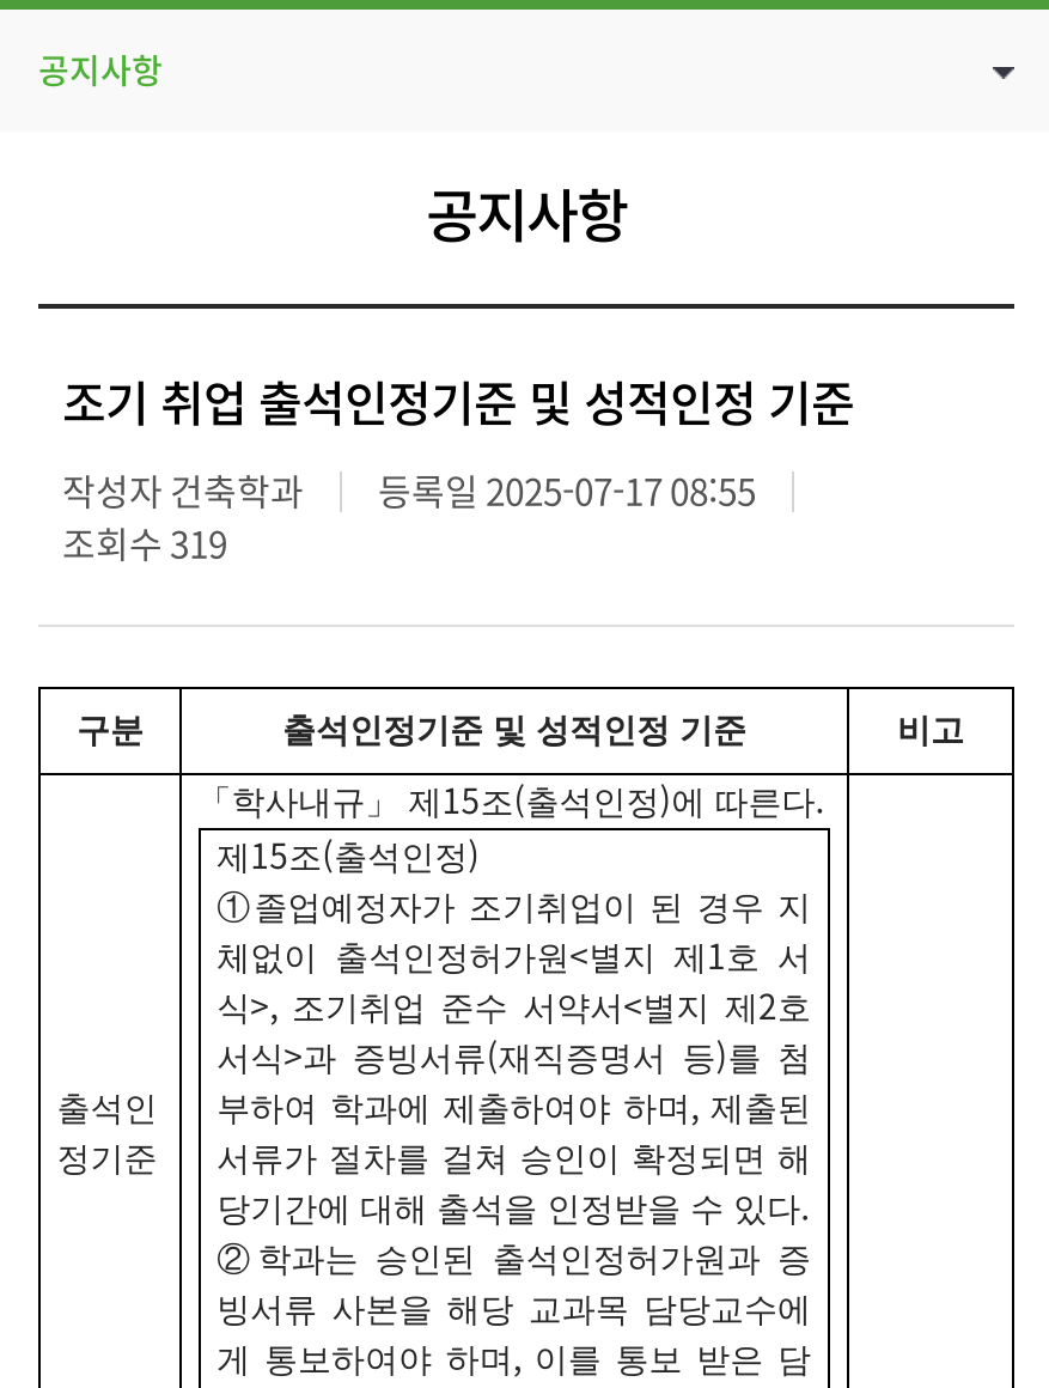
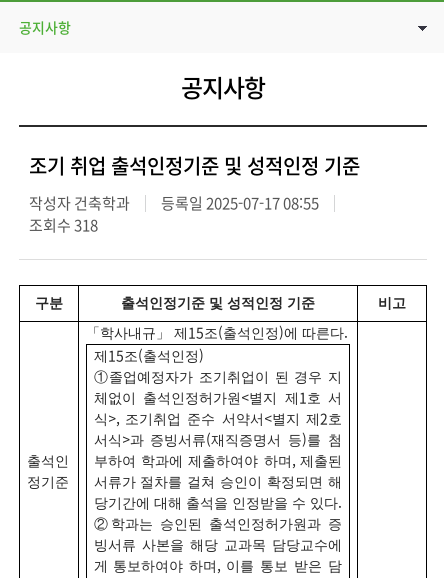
- 조회수 319
+ 조회수 318
